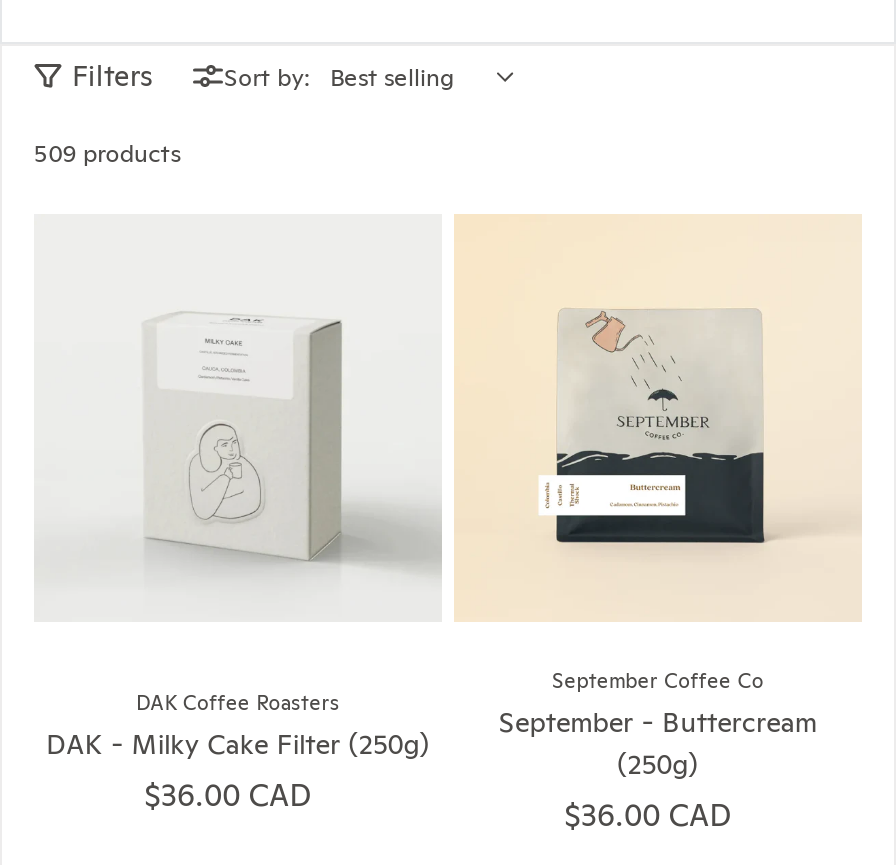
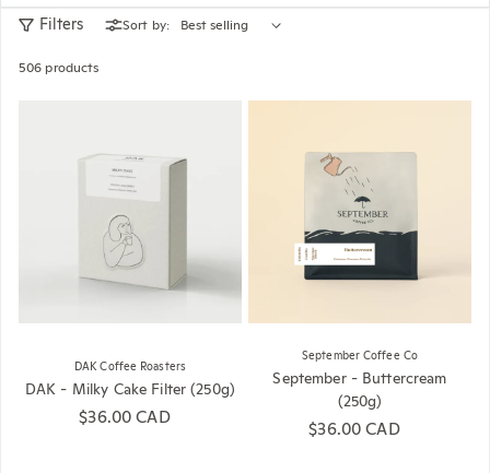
- 509 products
+ 506 products
